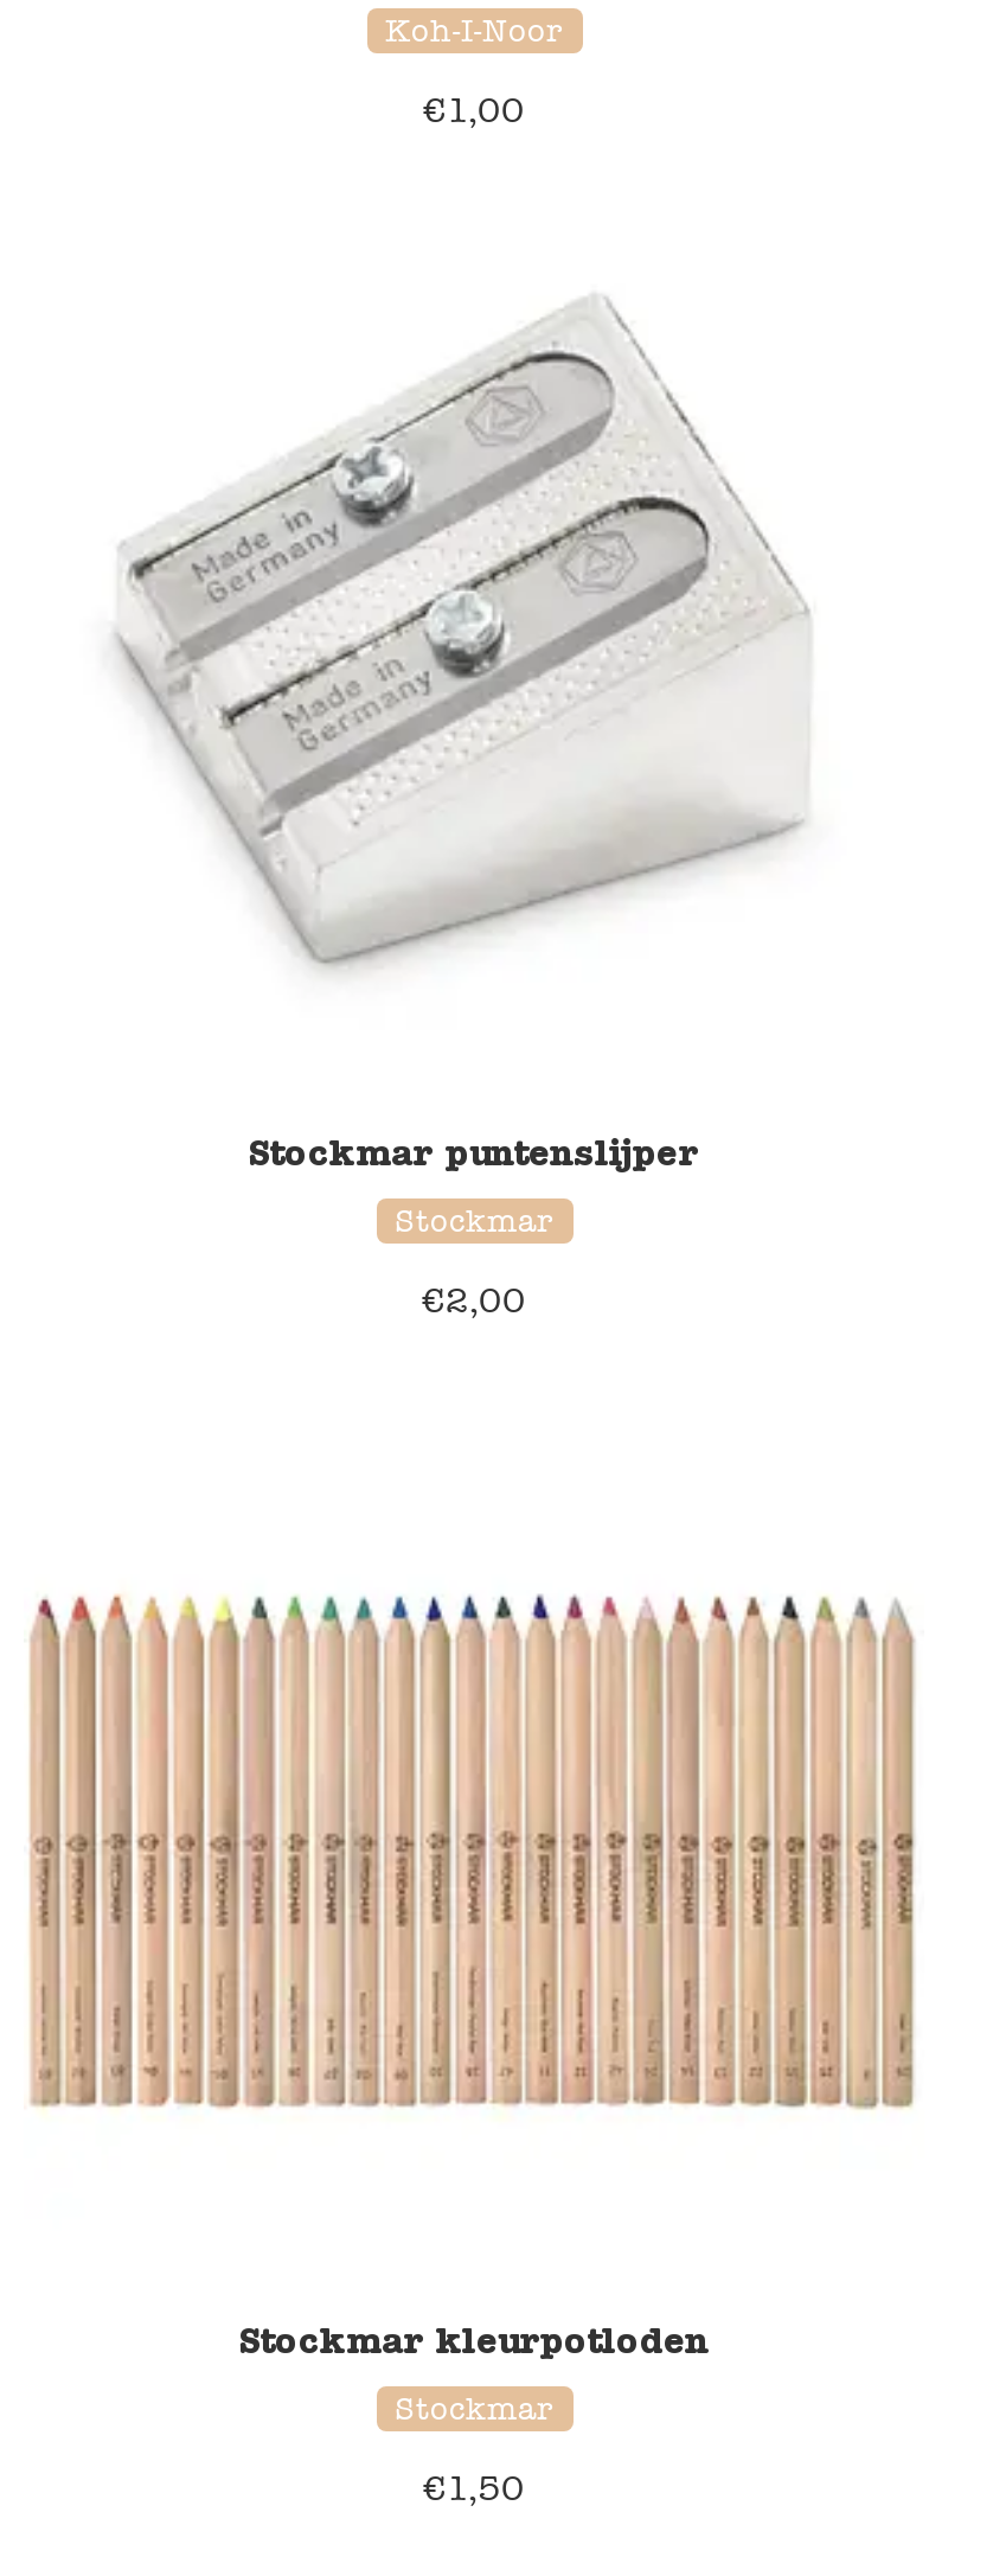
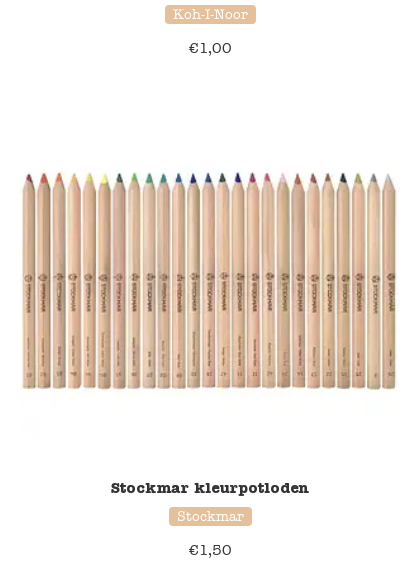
- [image]

- Stockmar puntenslijper
- Stockmar
- €2,00
